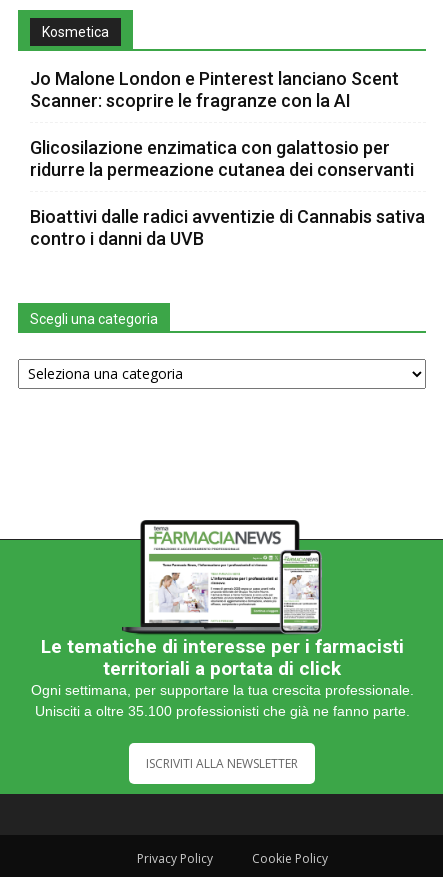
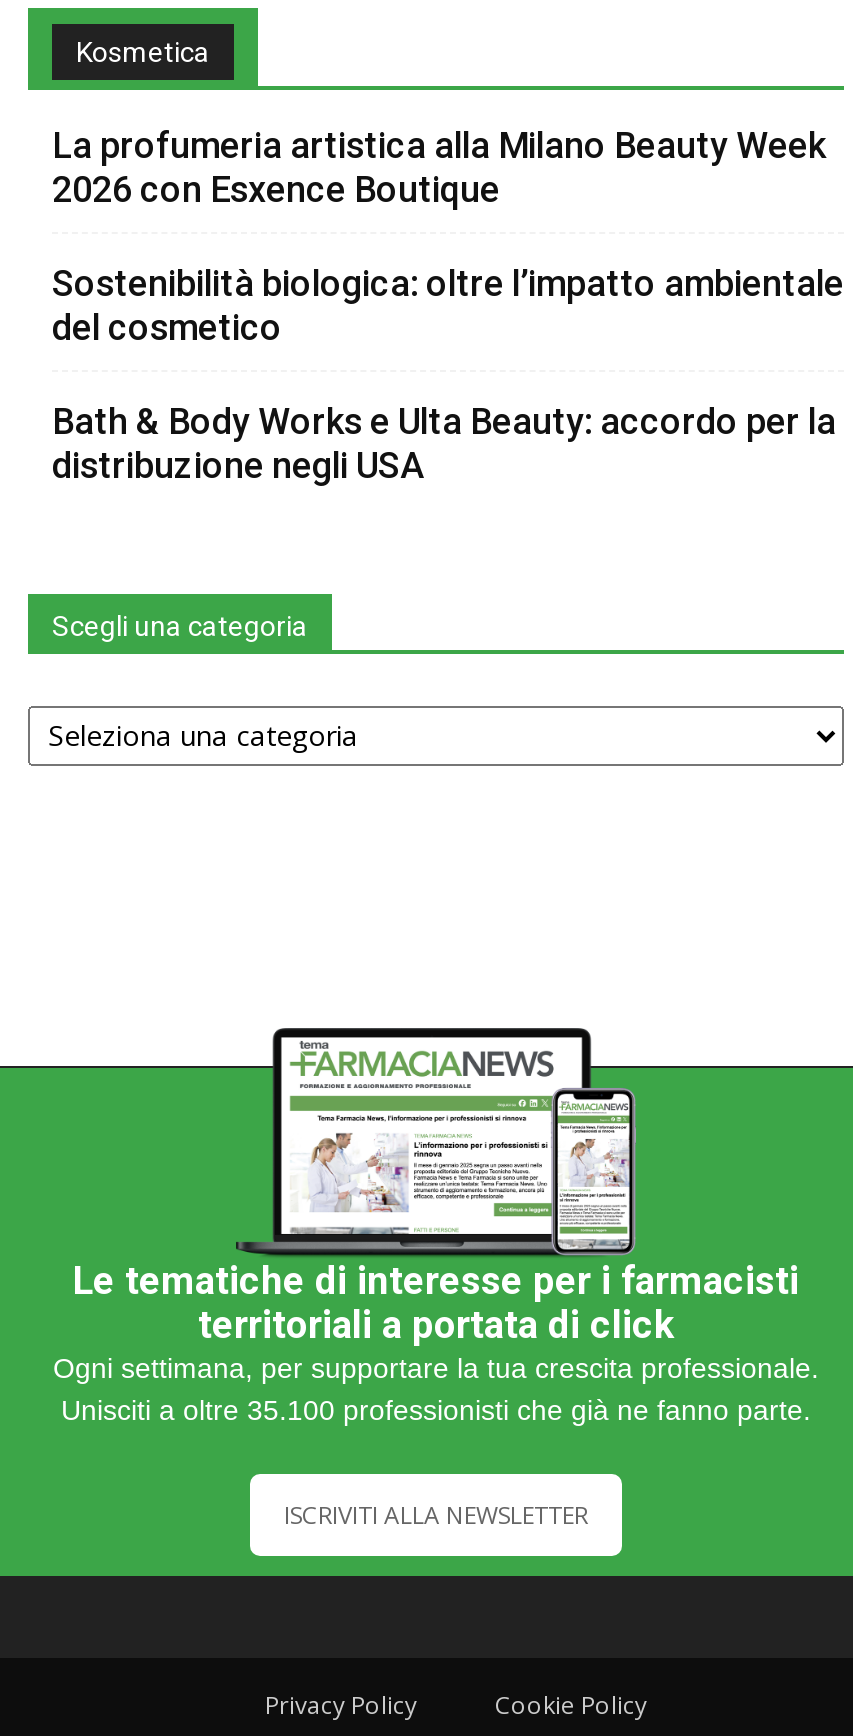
- Jo Malone London e Pinterest lanciano Scent
- Scanner: scoprire le fragranze con la AI
+ La profumeria artistica alla Milano Beauty Week
+ 2026 con Esxence Boutique

- Glicosilazione enzimatica con galattosio per
- ridurre la permeazione cutanea dei conservanti
+ Sostenibilità biologica: oltre l’impatto ambientale
+ del cosmetico

- Bioattivi dalle radici avventizie di Cannabis sativa
- contro i danni da UVB
+ Bath & Body Works e Ulta Beauty: accordo per la
+ distribuzione negli USA
